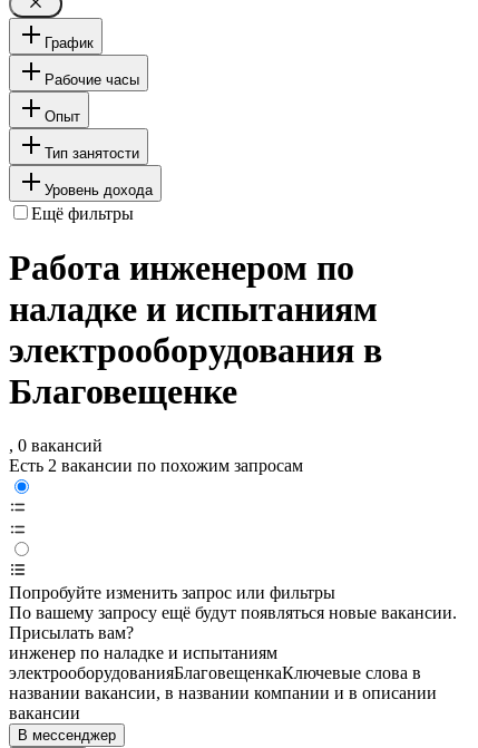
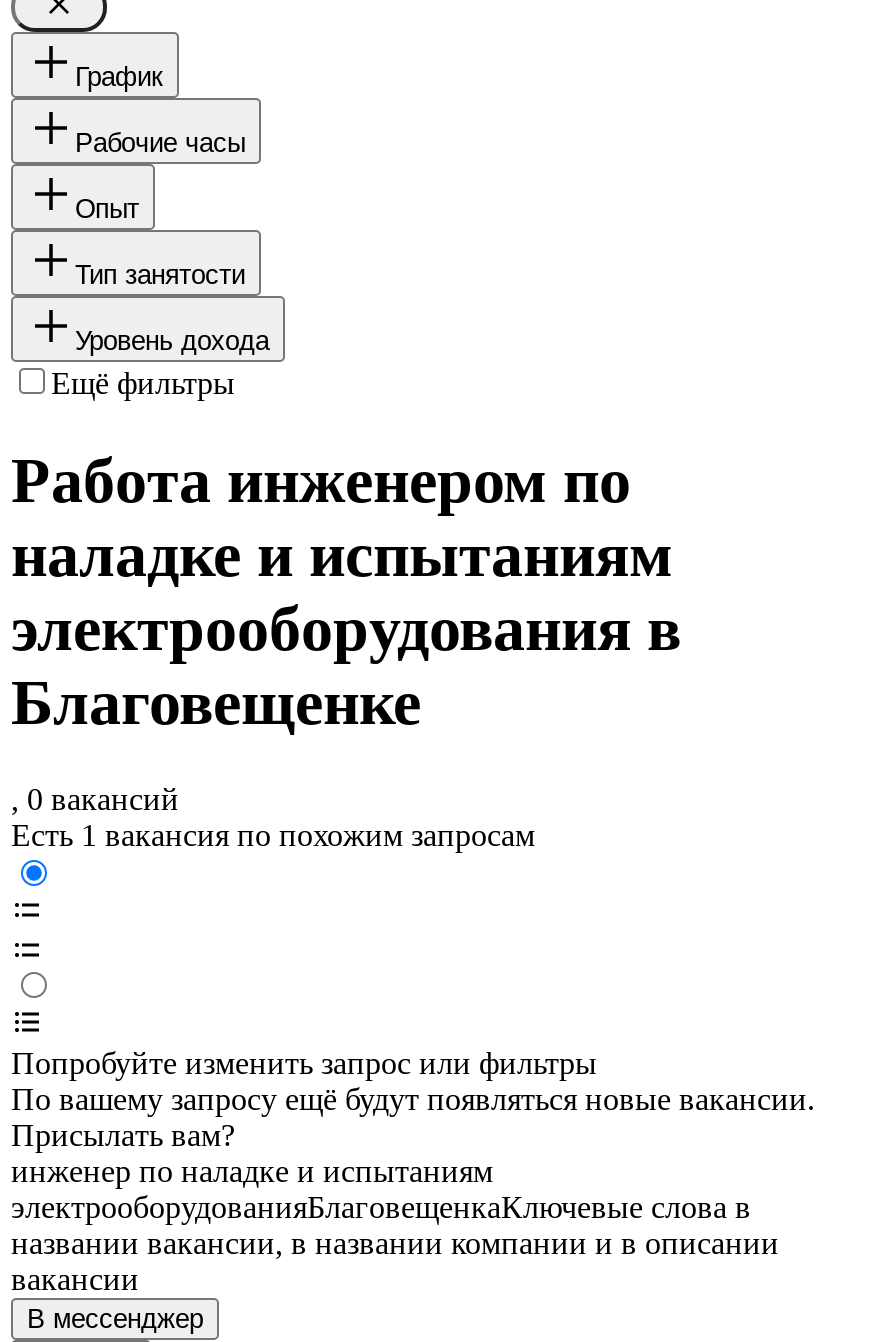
- Есть 2 вакансии по похожим запросам
+ Есть 1 вакансия по похожим запросам
